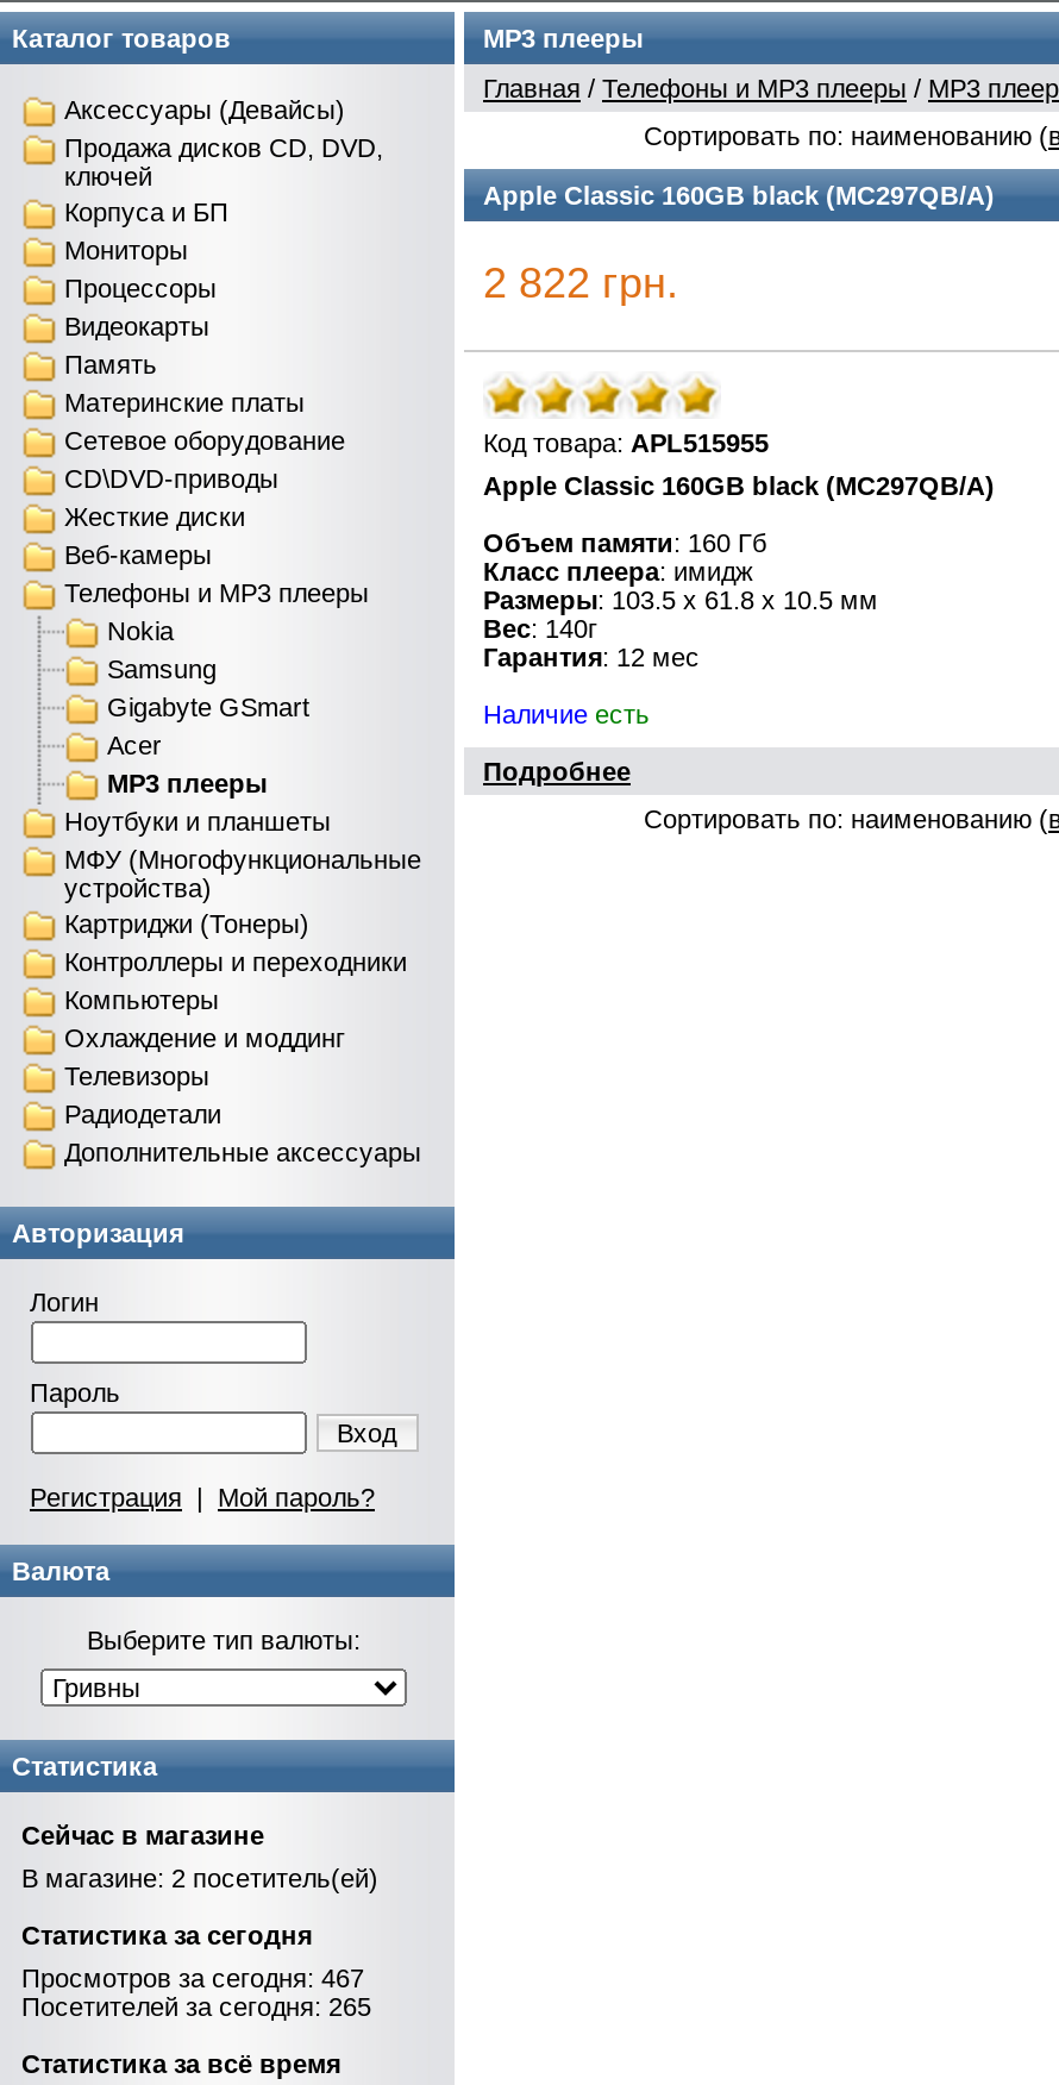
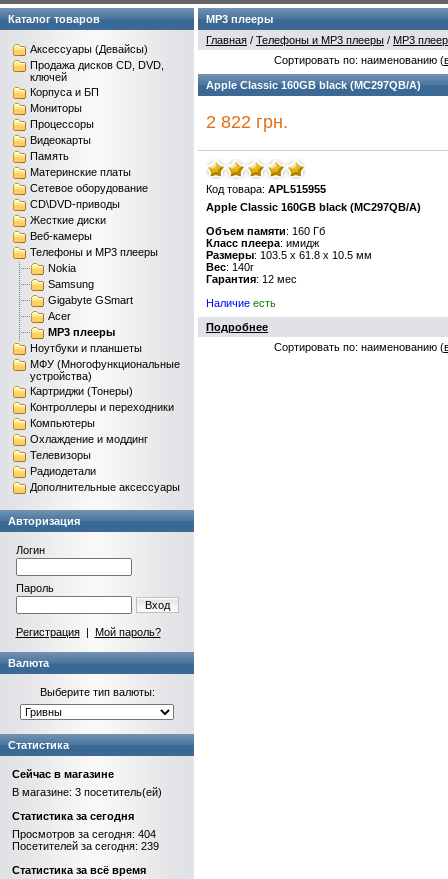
- В магазине: 2 посетитель(ей)
+ В магазине: 3 посетитель(ей)

- Просмотров за сегодня: 467
+ Просмотров за сегодня: 404

- Посетителей за сегодня: 265
+ Посетителей за сегодня: 239
